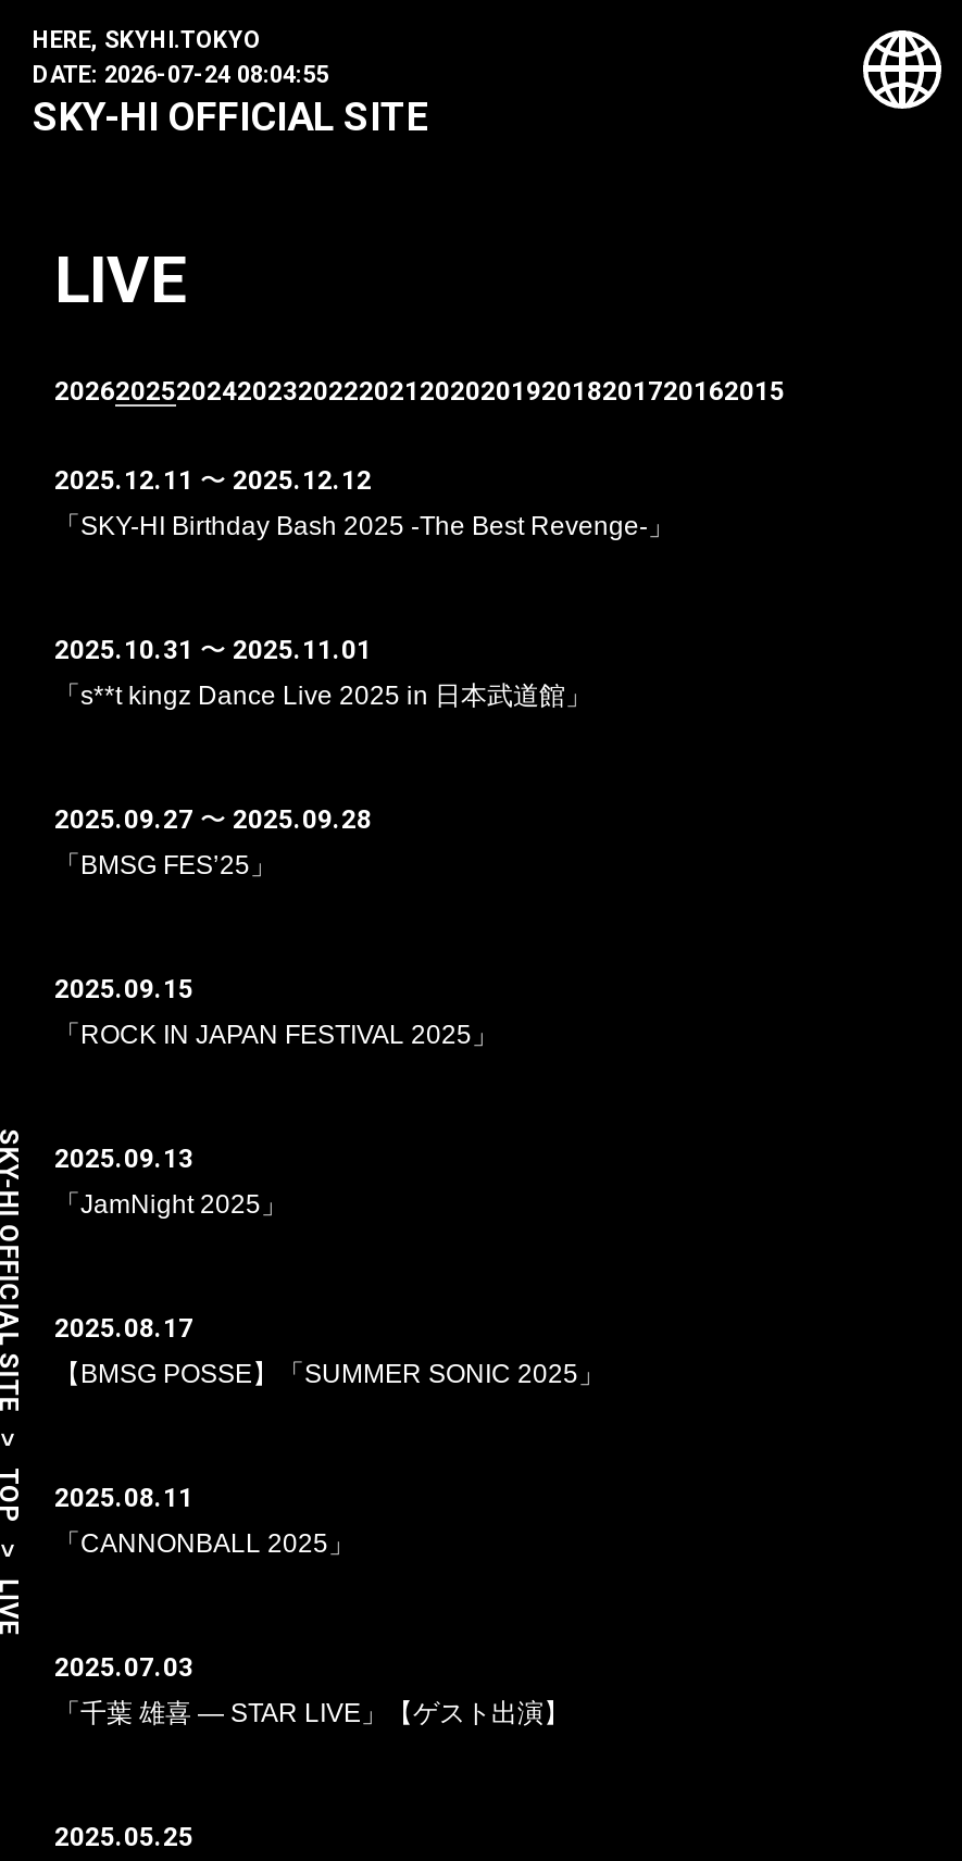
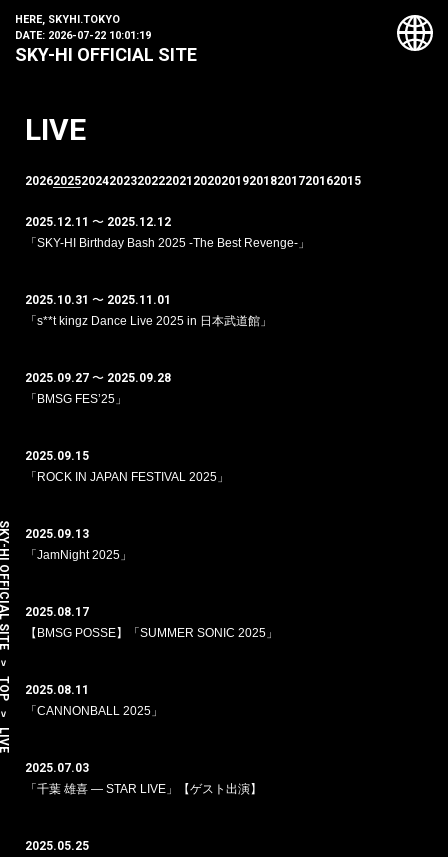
- DATE: 2026-07-24 08:04:55
+ DATE: 2026-07-22 10:01:19
